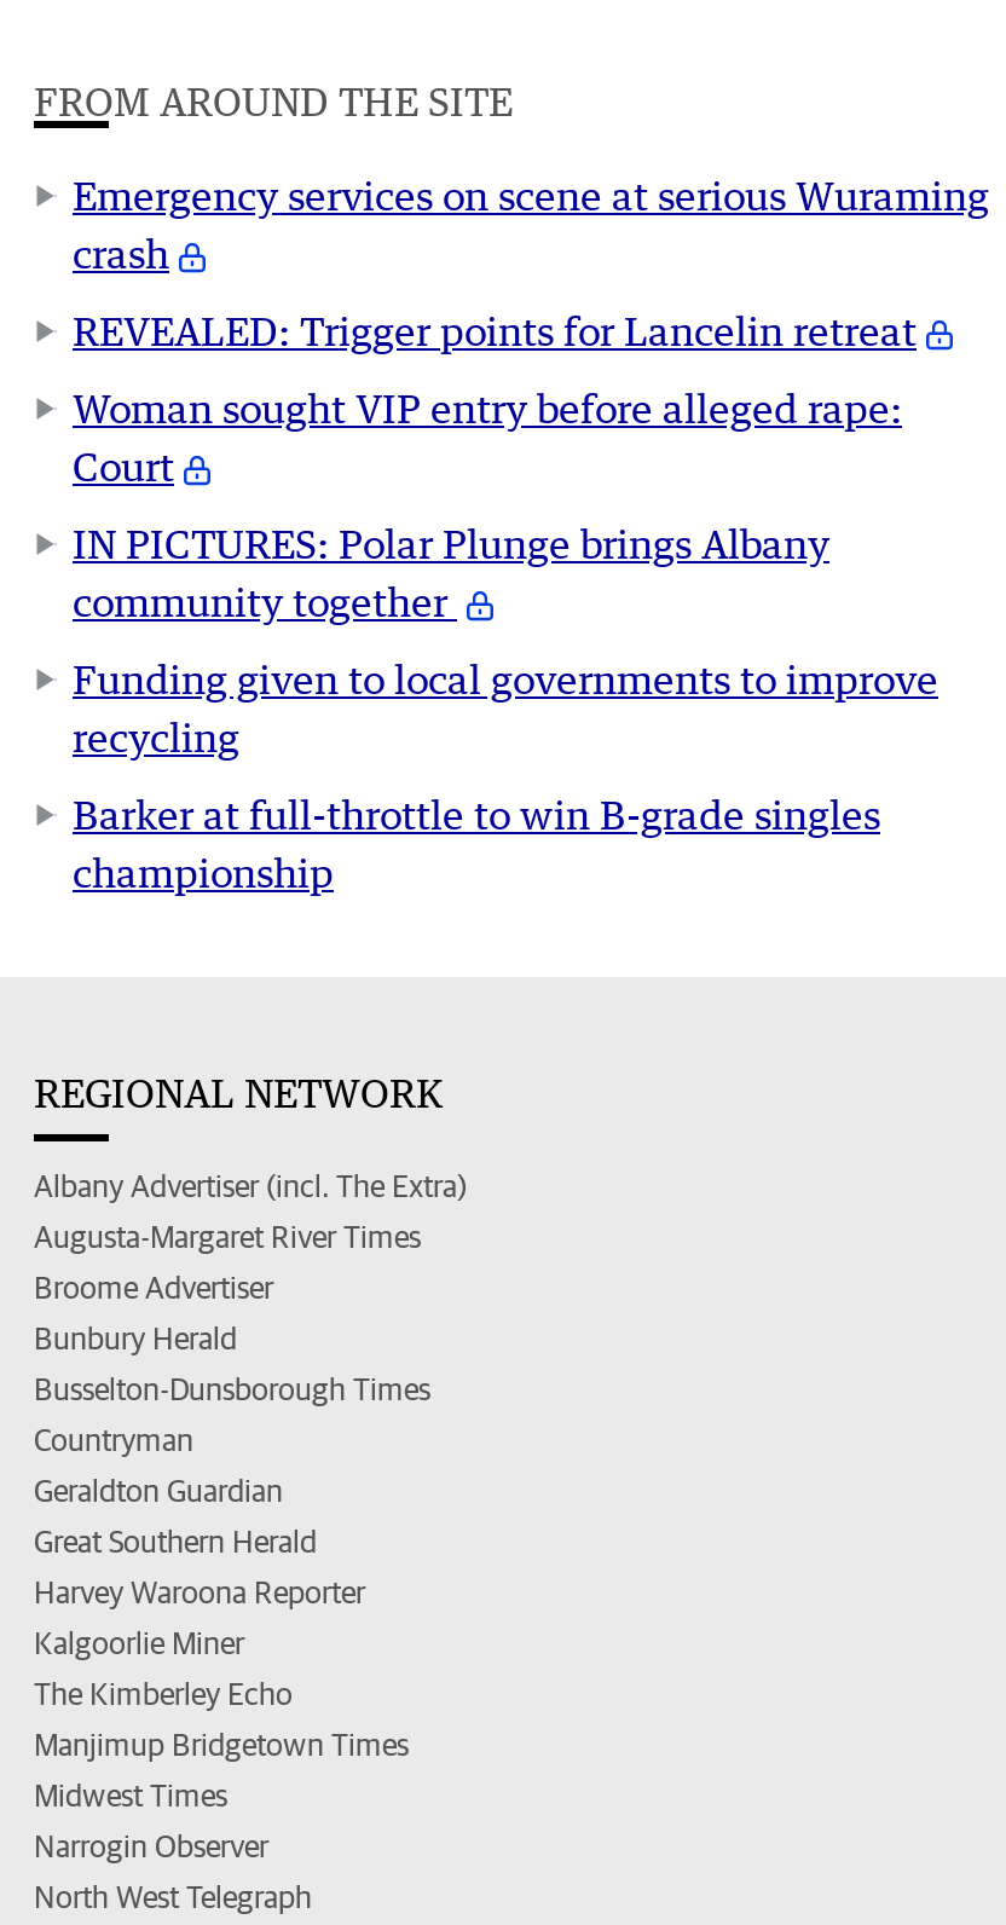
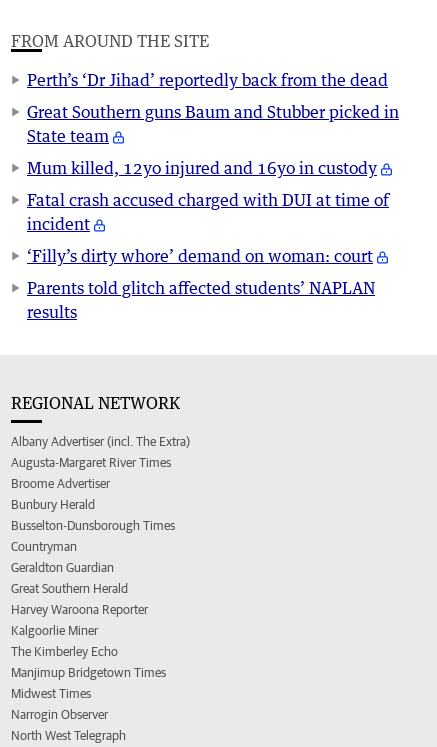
- Emergency services on scene at serious Wuraming
- crash
+ Perth’s ‘Dr Jihad’ reportedly back from the dead

- REVEALED: Trigger points for Lancelin retreat
+ Great Southern guns Baum and Stubber picked in
+ State team

- Woman sought VIP entry before alleged rape:
- Court
+ Mum killed, 12yo injured and 16yo in custody

- IN PICTURES: Polar Plunge brings Albany
- community together
+ Fatal crash accused charged with DUI at time of
+ incident

- Funding given to local governments to improve
- recycling
+ ‘Filly’s dirty whore’ demand on woman: court

- Barker at full-throttle to win B-grade singles
- championship
+ Parents told glitch affected students’ NAPLAN
+ results
